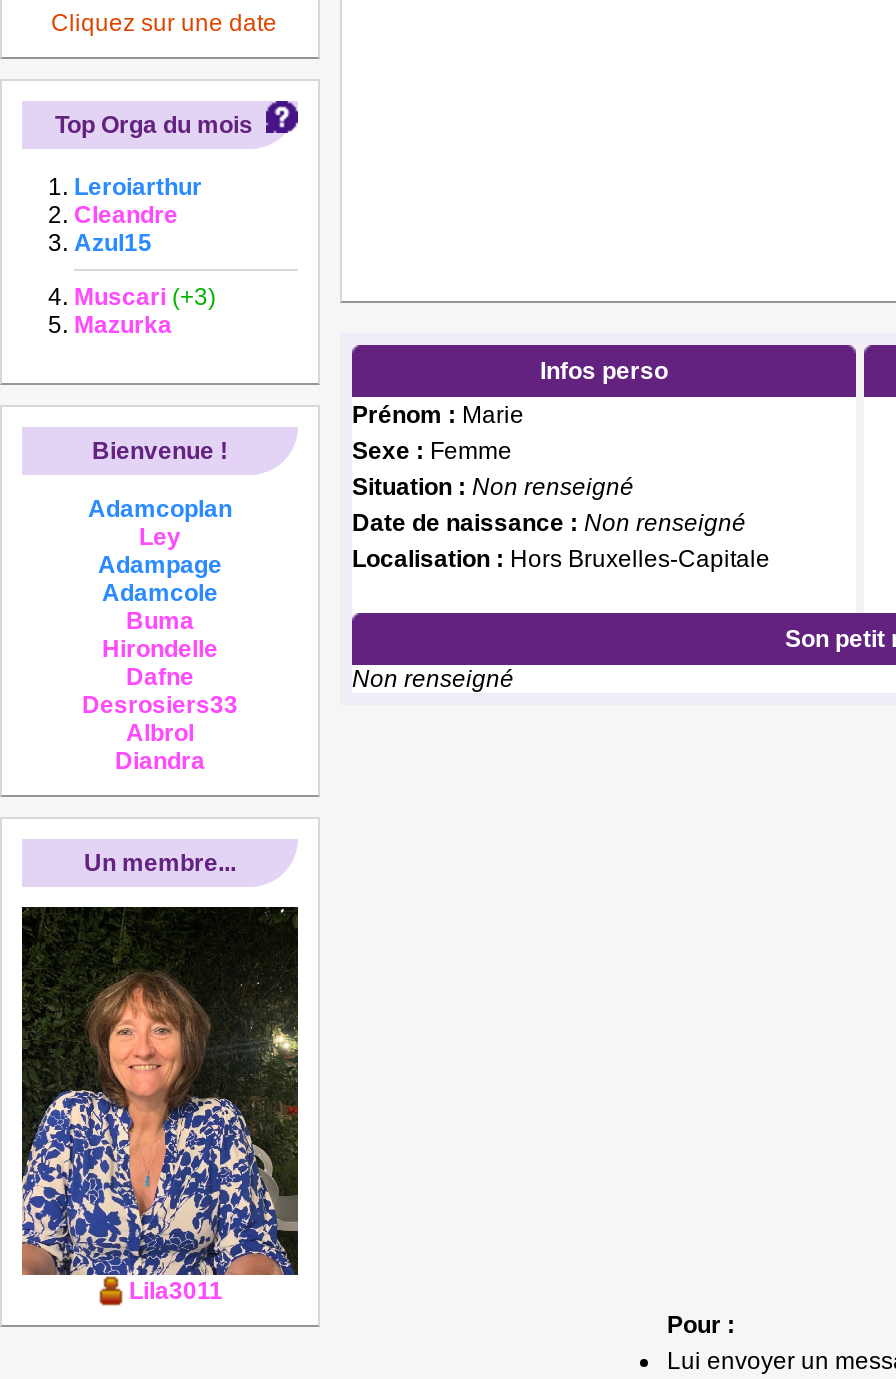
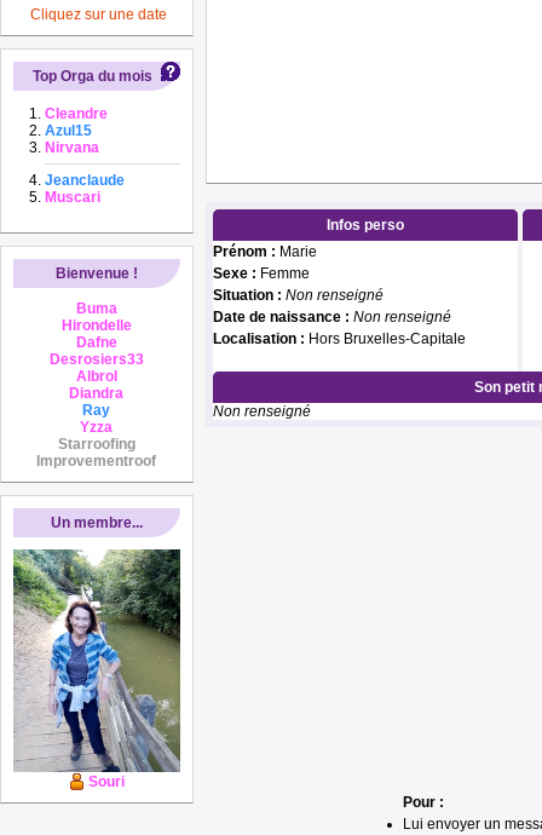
- Leroiarthur

- Muscari (+3)
- Mazurka
+ Nirvana
+ Jeanclaude
+ Muscari

- Adamcoplan
- Ley
- Adampage
- Adamcole

moved up: Buma | Hirondelle | Dafne | Desrosiers33 | Albrol | Diandra

+ Ray
+ Yzza
+ Starroofing
+ Improvementroof

- [image]
- Lila3011
+ [image]
+ Souri
